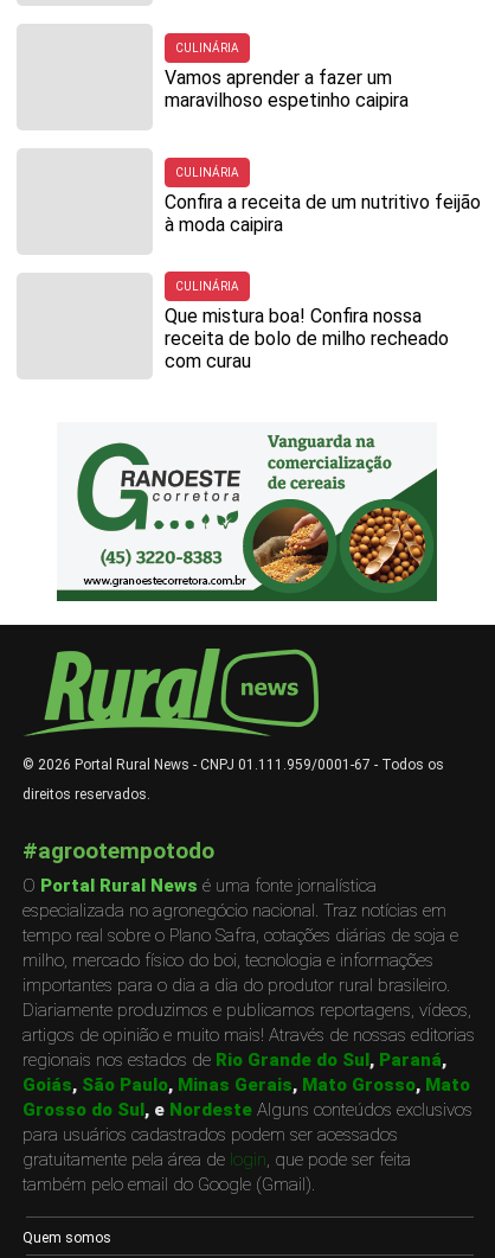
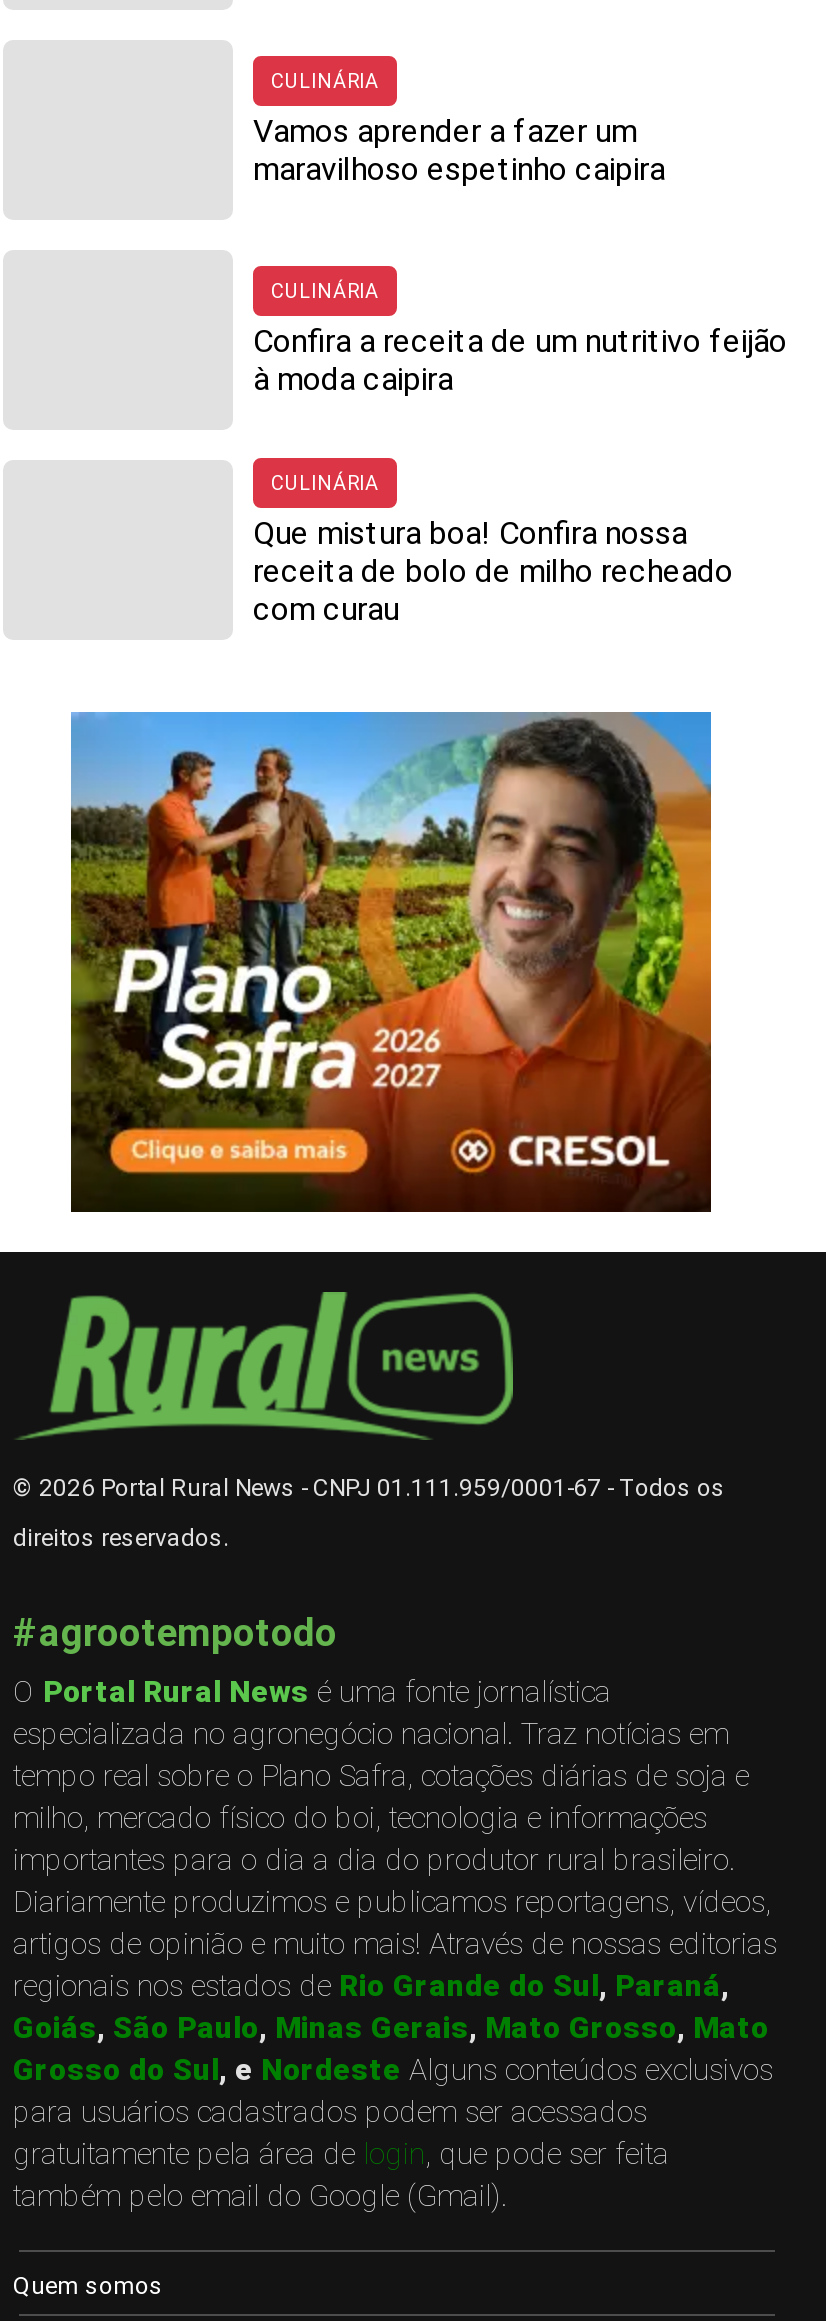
- [image]
+ [image]
